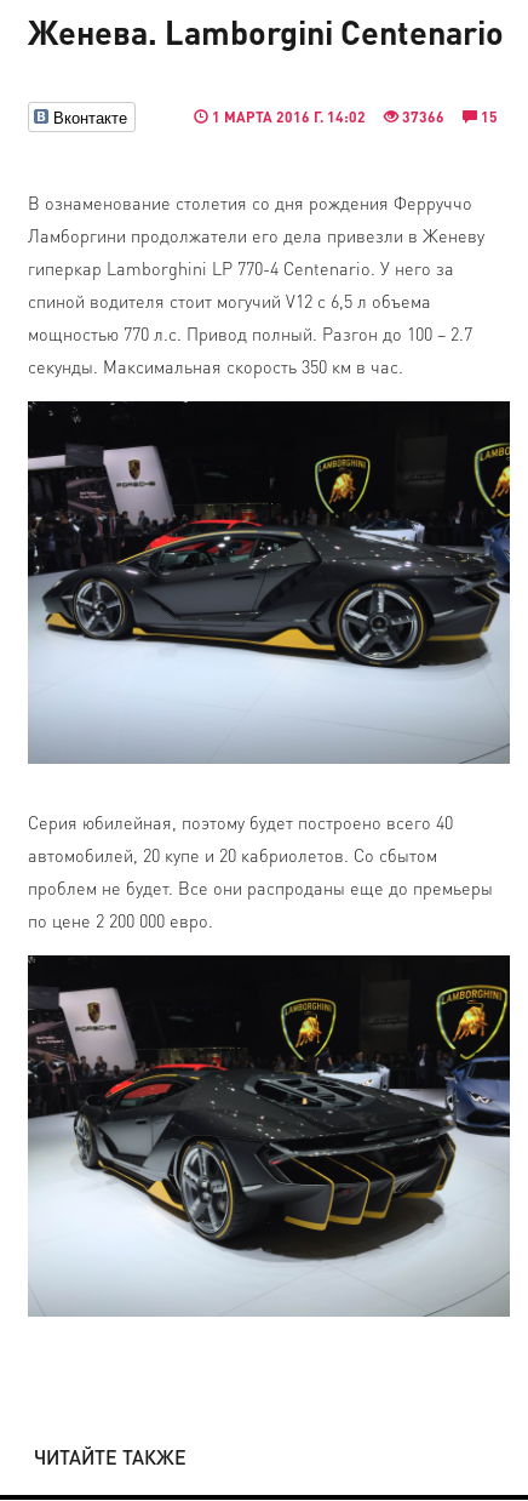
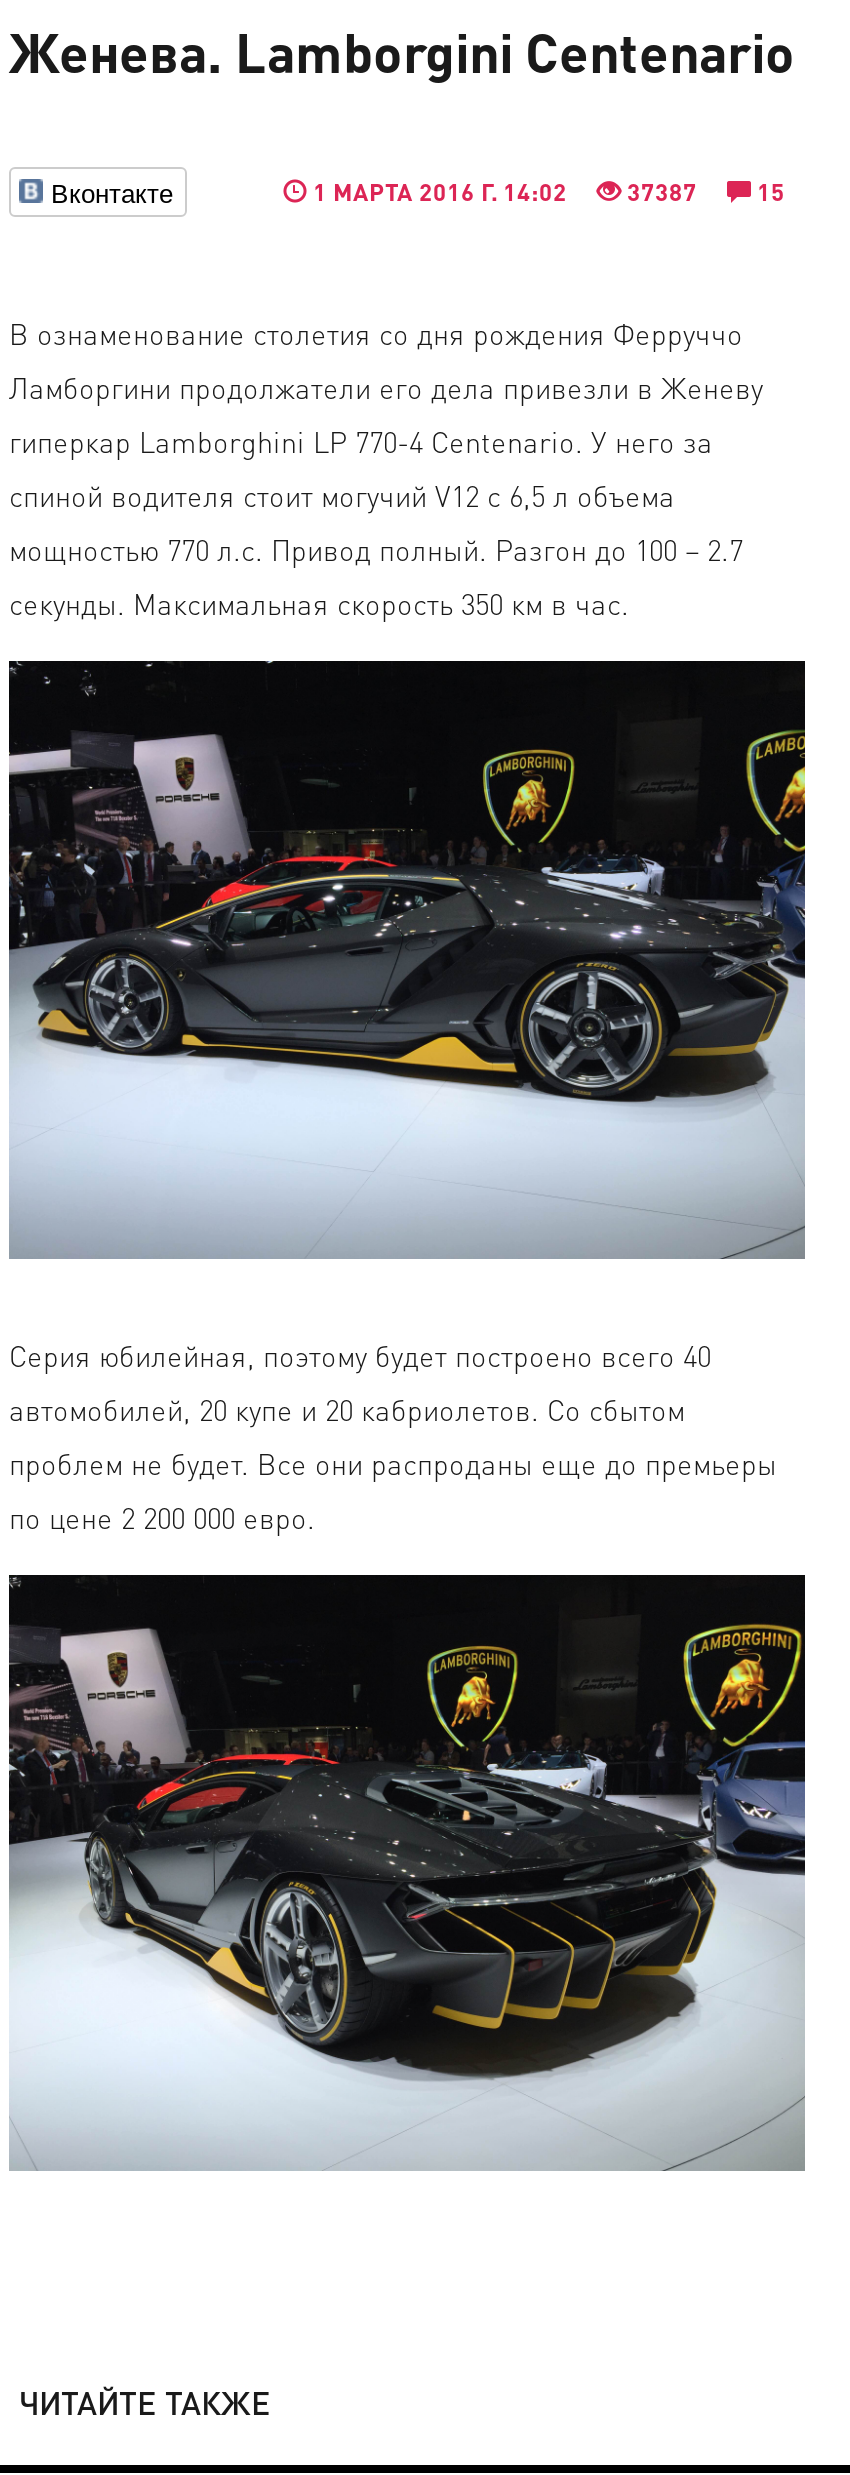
- 1 МАРТА 2016 Г. 14:02 37366 15
+ 1 МАРТА 2016 Г. 14:02 37387 15
